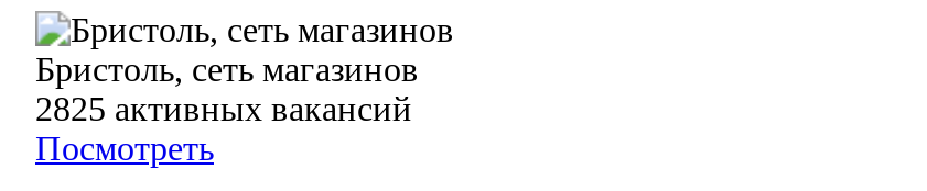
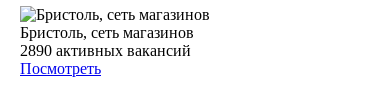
- 2825 активных вакансий
+ 2890 активных вакансий
